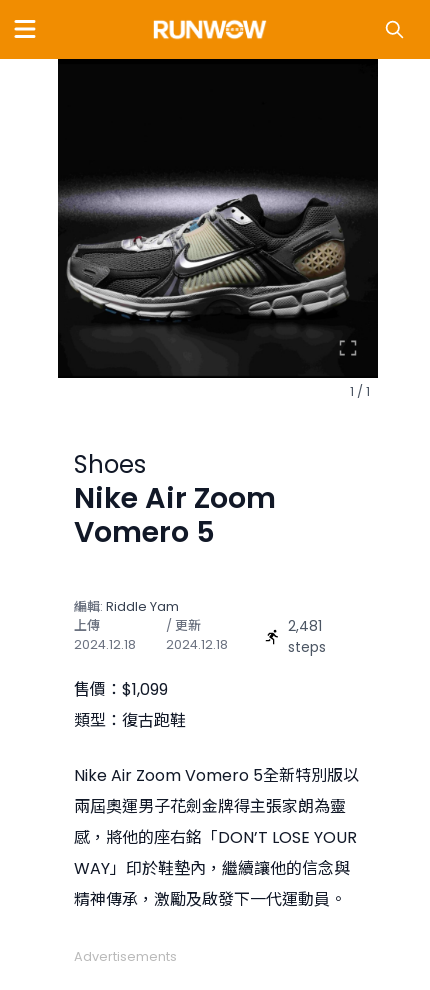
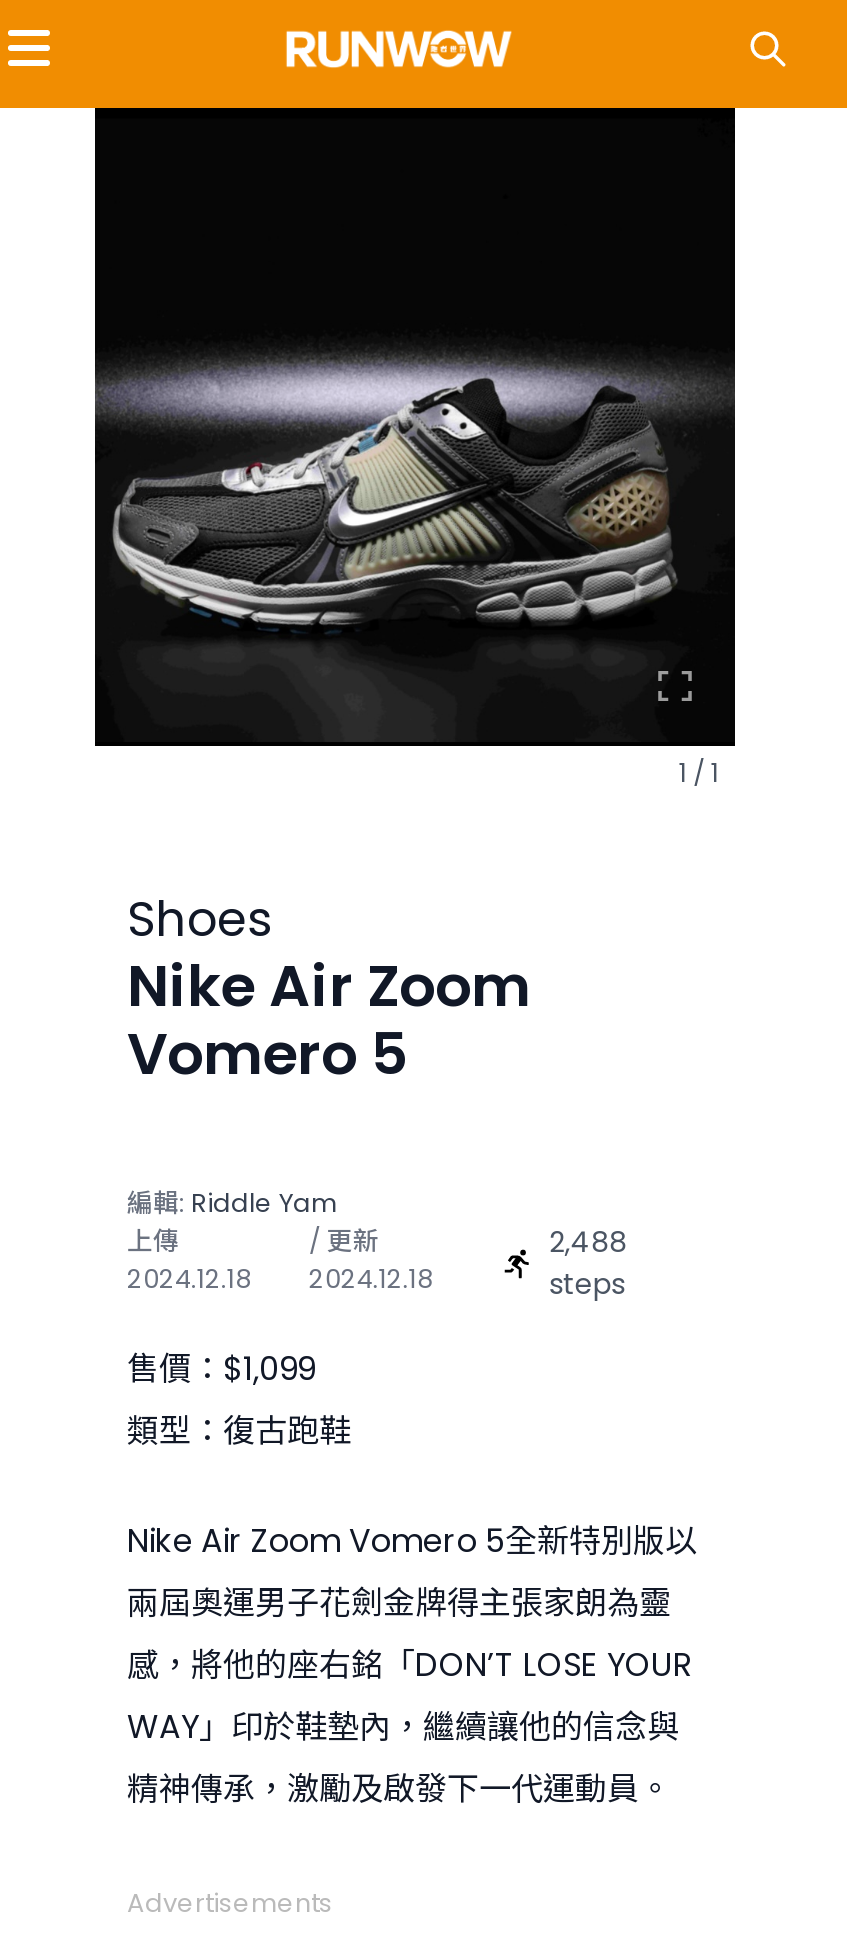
- 2,481
+ 2,488
